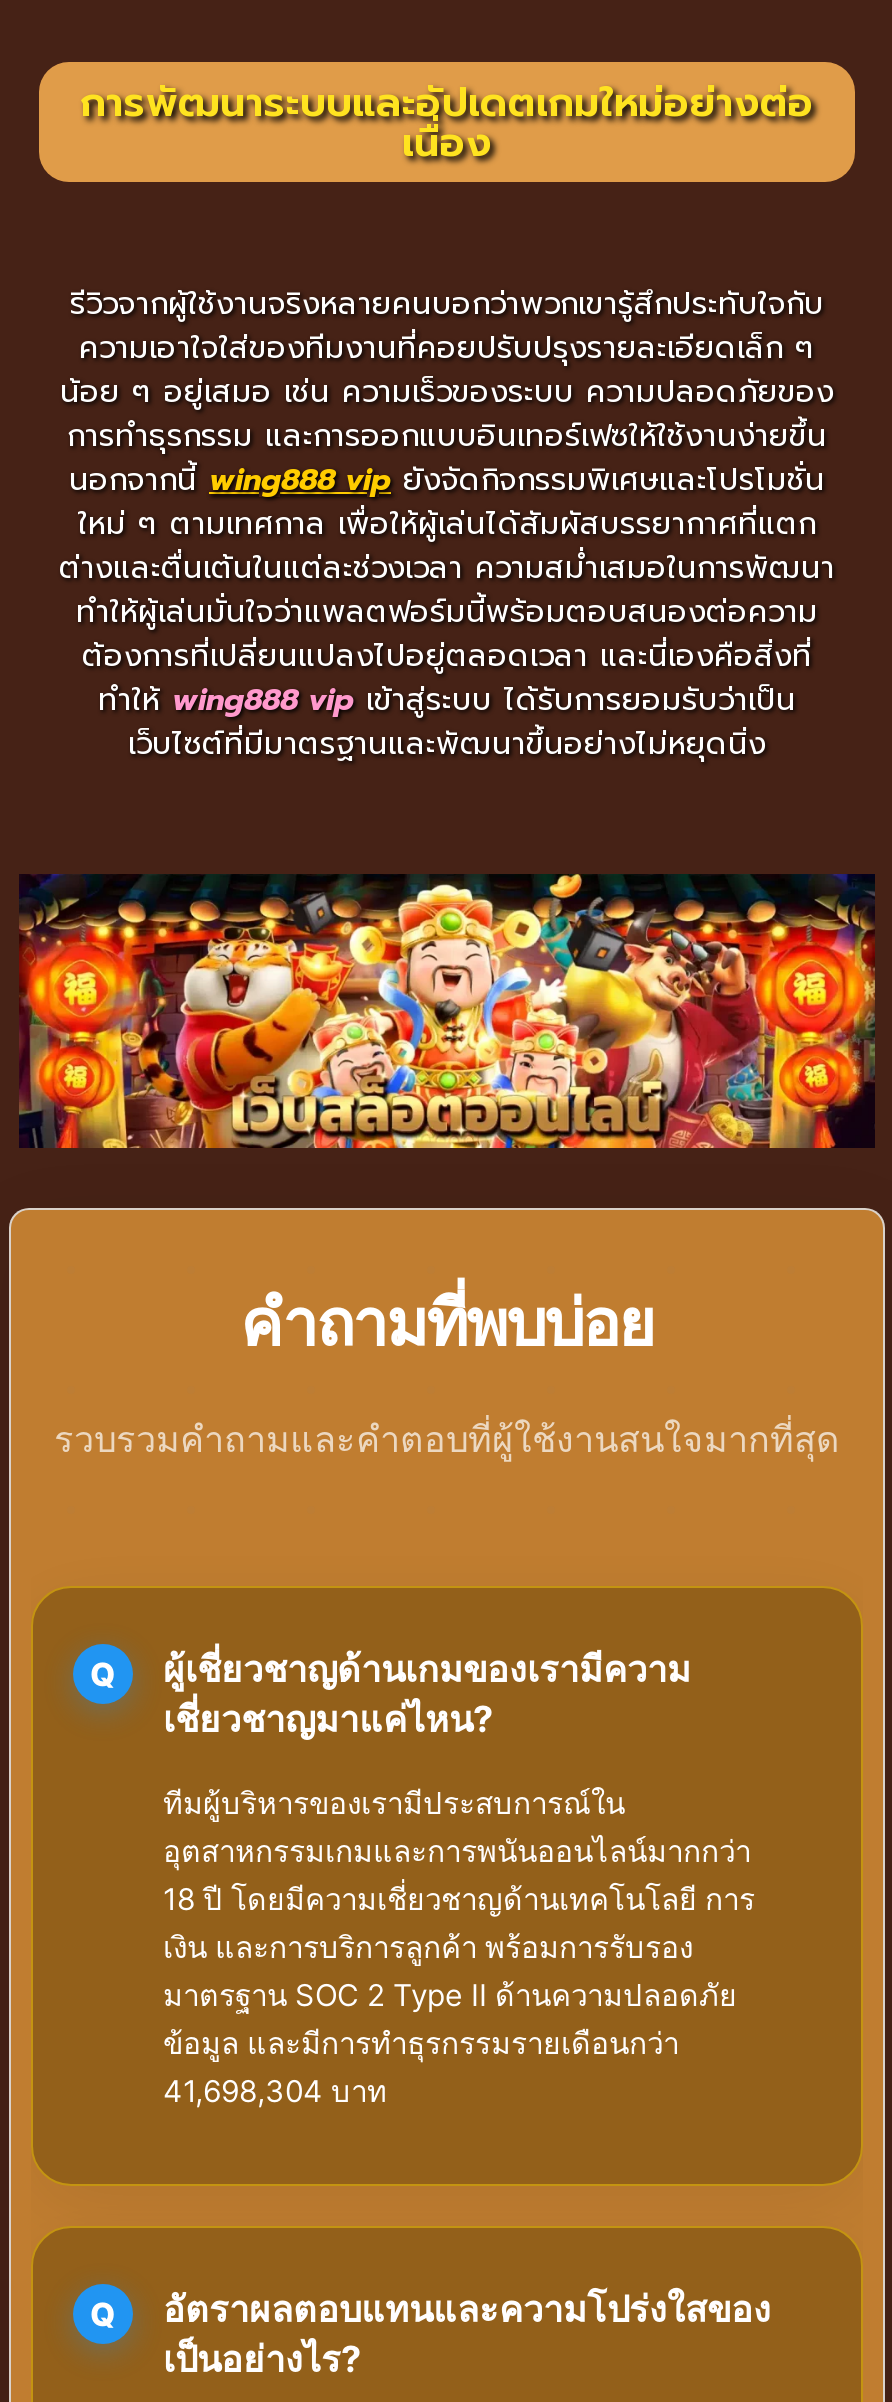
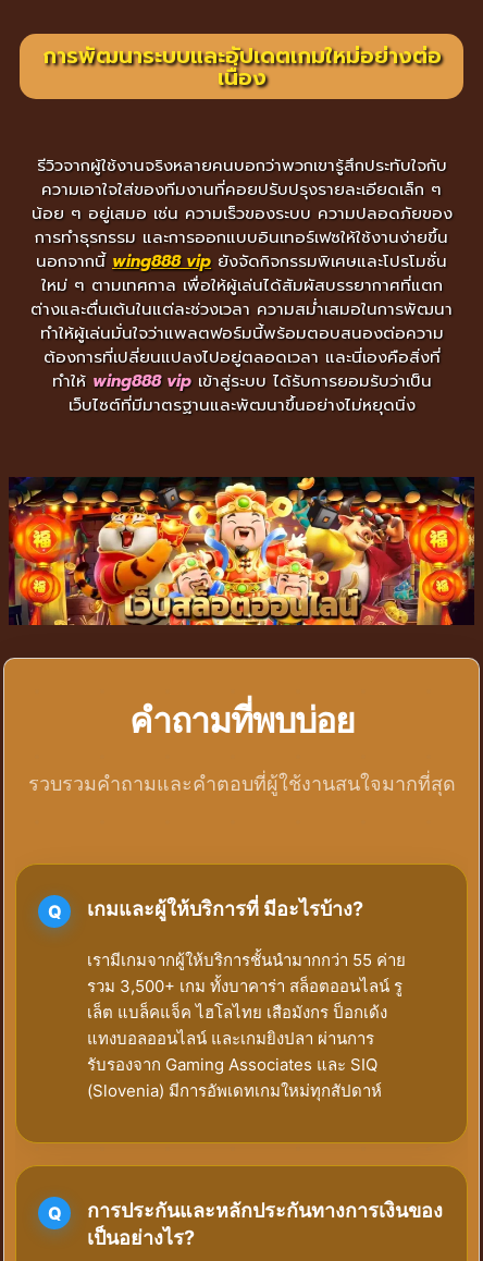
- ผู้เชี่ยวชาญด้านเกมของเรามีความ
- เชี่ยวชาญมาแค่ไหน?
+ เกมและผู้ให้บริการที่ มีอะไรบ้าง?

- ทีมผู้บริหารของเรามีประสบการณ์ใน
- อุตสาหกรรมเกมและการพนันออนไลน์มากกว่า
- 18 ปี โดยมีความเชี่ยวชาญด้านเทคโนโลยี การ
- เงิน และการบริการลูกค้า พร้อมการรับรอง
- มาตรฐาน SOC 2 Type II ด้านความปลอดภัย
- ข้อมูล และมีการทำธุรกรรมรายเดือนกว่า
- 41,698,304 บาท
+ เรามีเกมจากผู้ให้บริการชั้นนำมากกว่า 55 ค่าย
+ รวม 3,500+ เกม ทั้งบาคาร่า สล็อตออนไลน์ รู
+ เล็ต แบล็คแจ็ค ไฮโลไทย เสือมังกร ป็อกเด้ง
+ แทงบอลออนไลน์ และเกมยิงปลา ผ่านการ
+ รับรองจาก Gaming Associates และ SIQ
+ (Slovenia) มีการอัพเดทเกมใหม่ทุกสัปดาห์

- อัตราผลตอบแทนและความโปร่งใสของ
+ การประกันและหลักประกันทางการเงินของ
